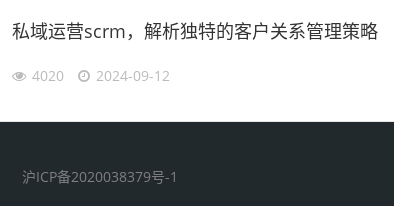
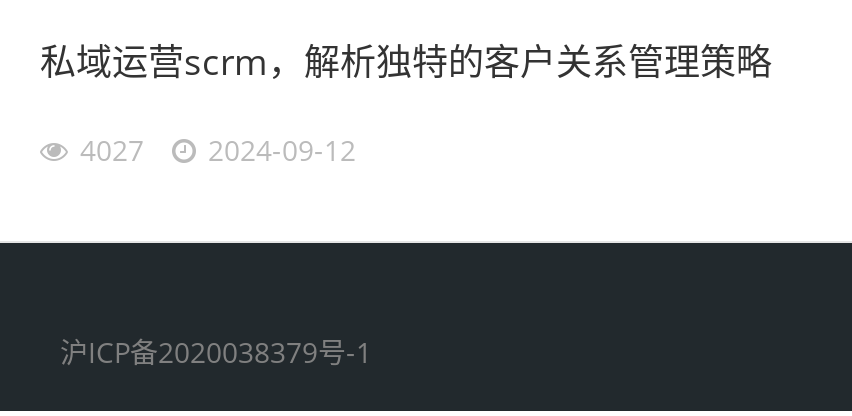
- 4020 2024-09-12
+ 4027 2024-09-12
